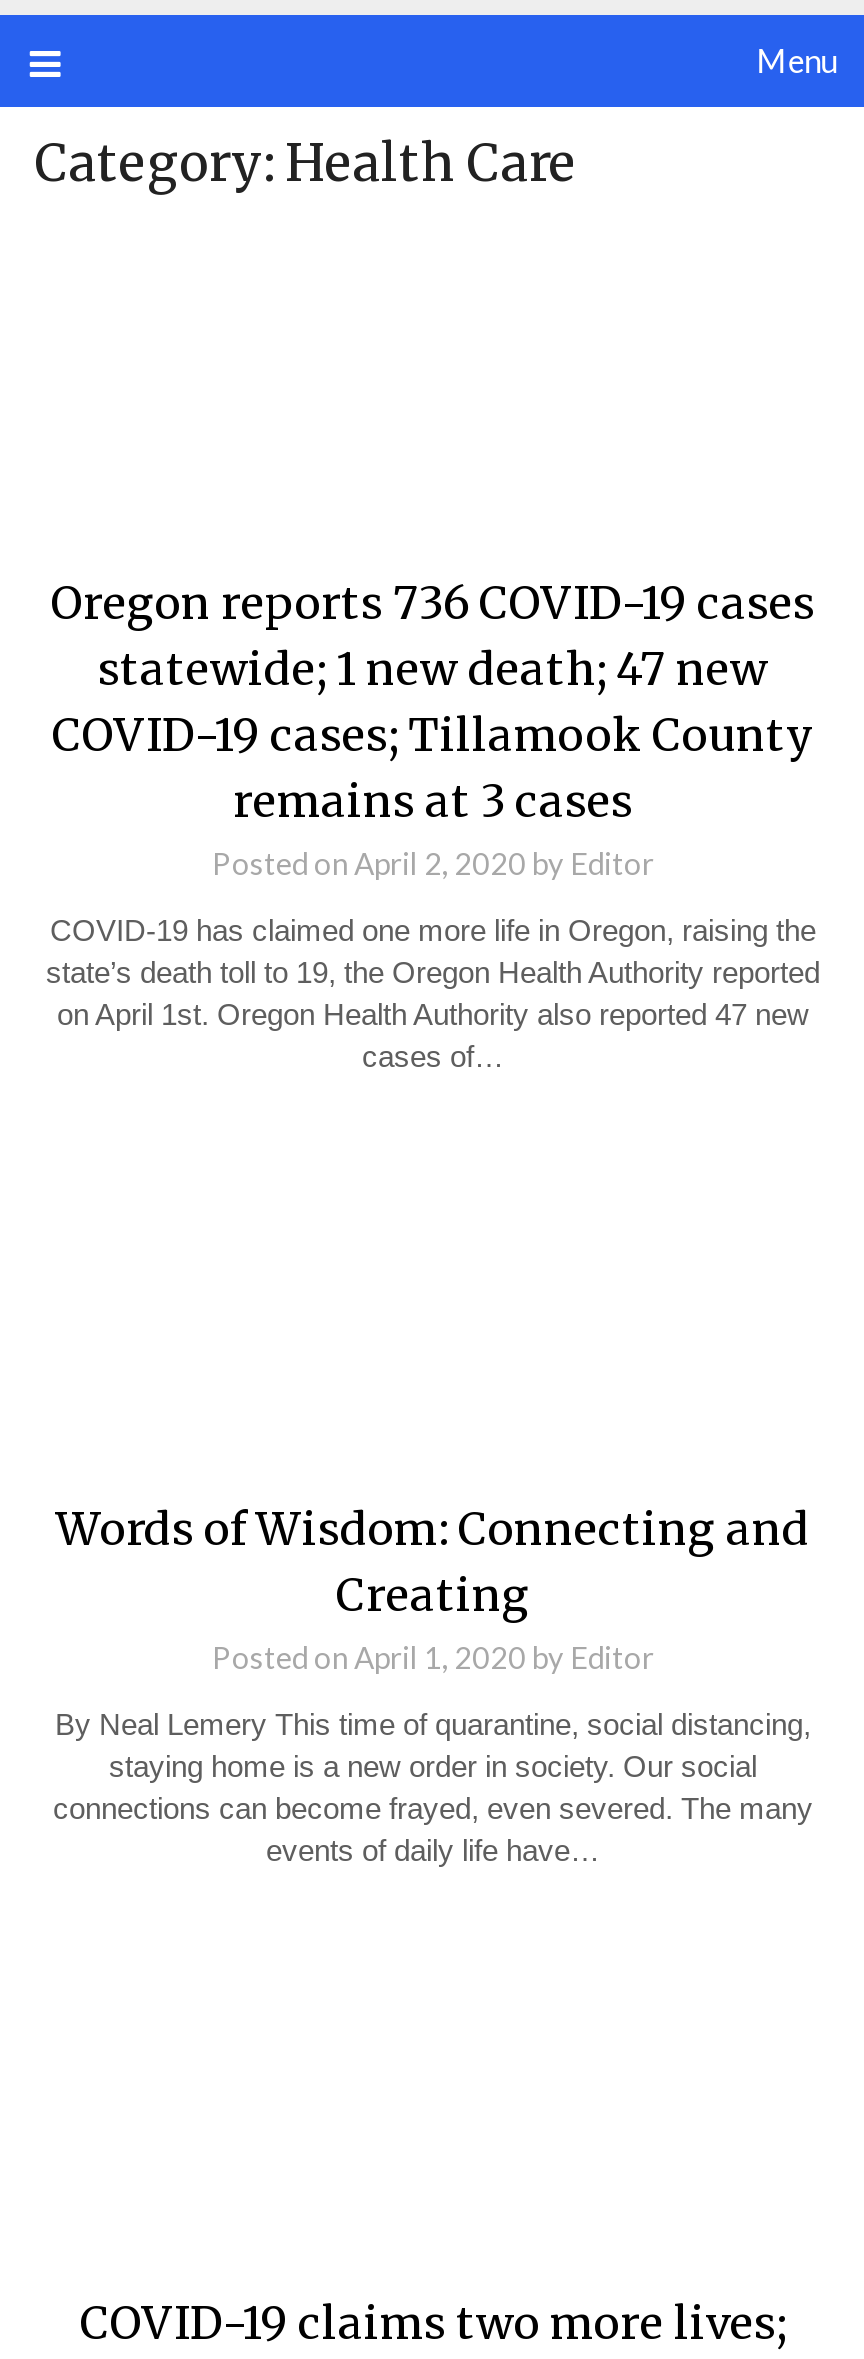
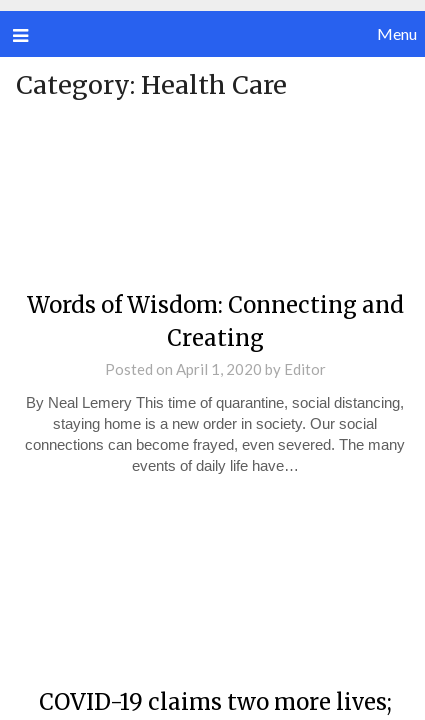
- Oregon reports 736 COVID-19 cases
- statewide; 1 new death; 47 new
- COVID-19 cases; Tillamook County
- remains at 3 cases
- Posted on April 2, 2020 by Editor
- COVID-19 has claimed one more life in Oregon, raising the
- state’s death toll to 19, the Oregon Health Authority reported
- on April 1st. Oregon Health Authority also reported 47 new
- cases of…
